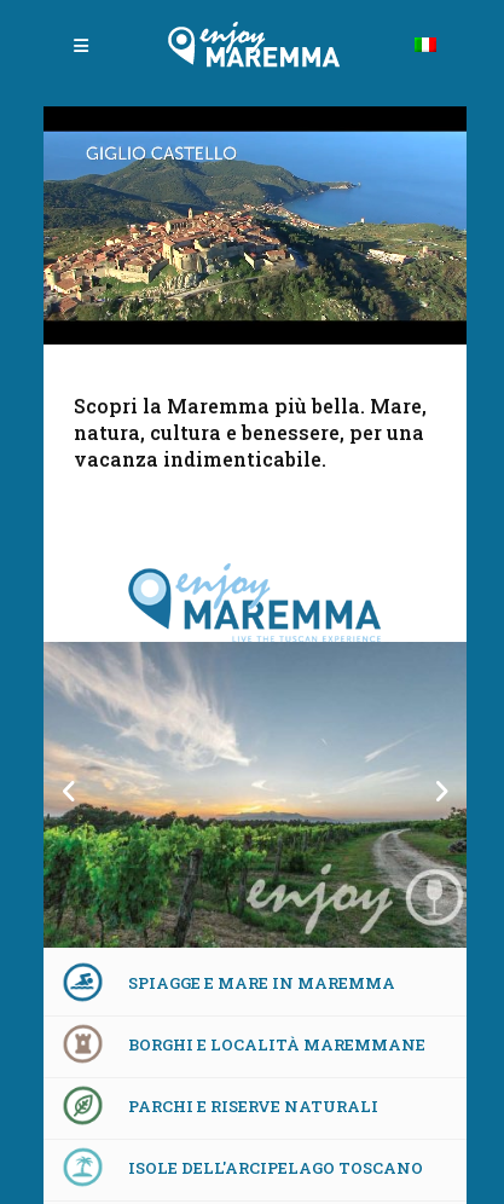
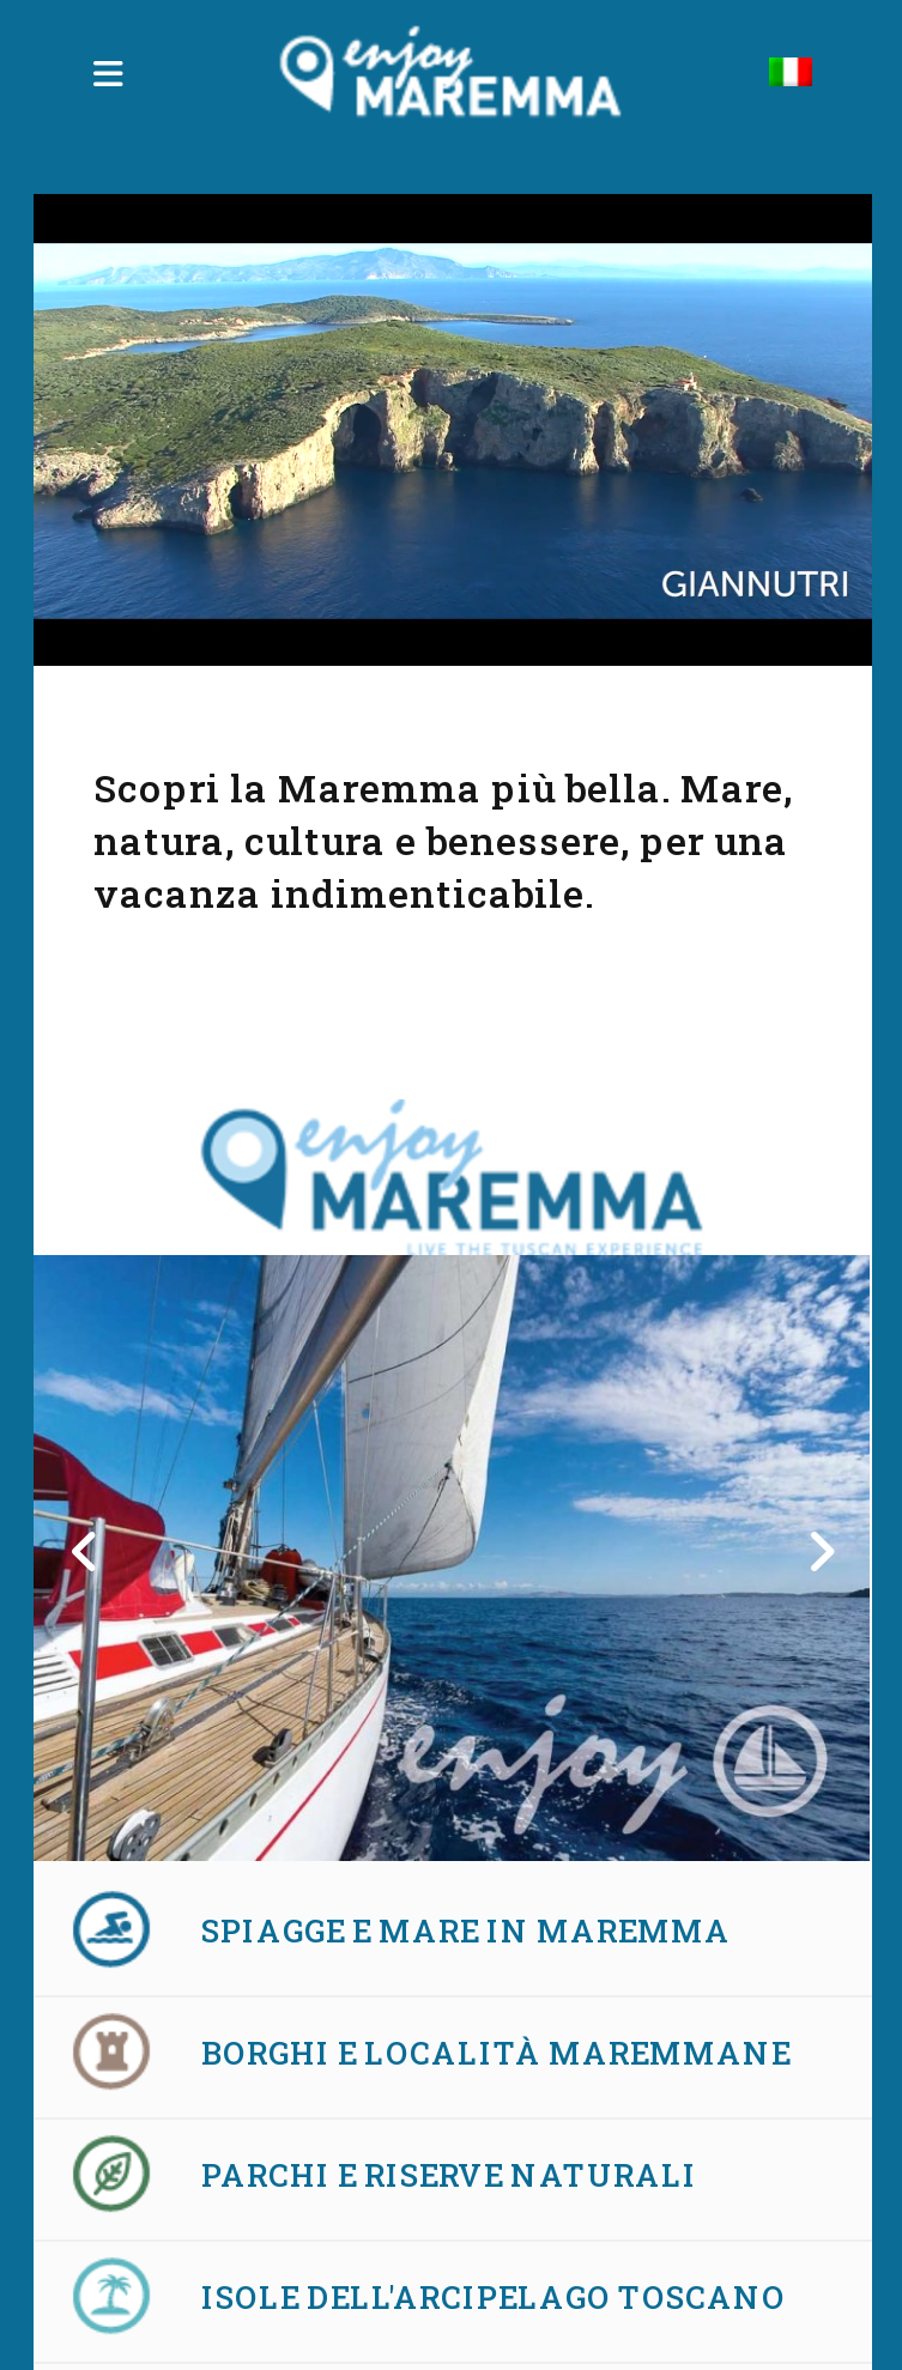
- [image]
+ [image]

- [image]
+ [image]
